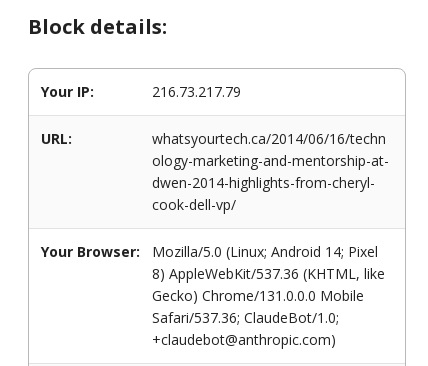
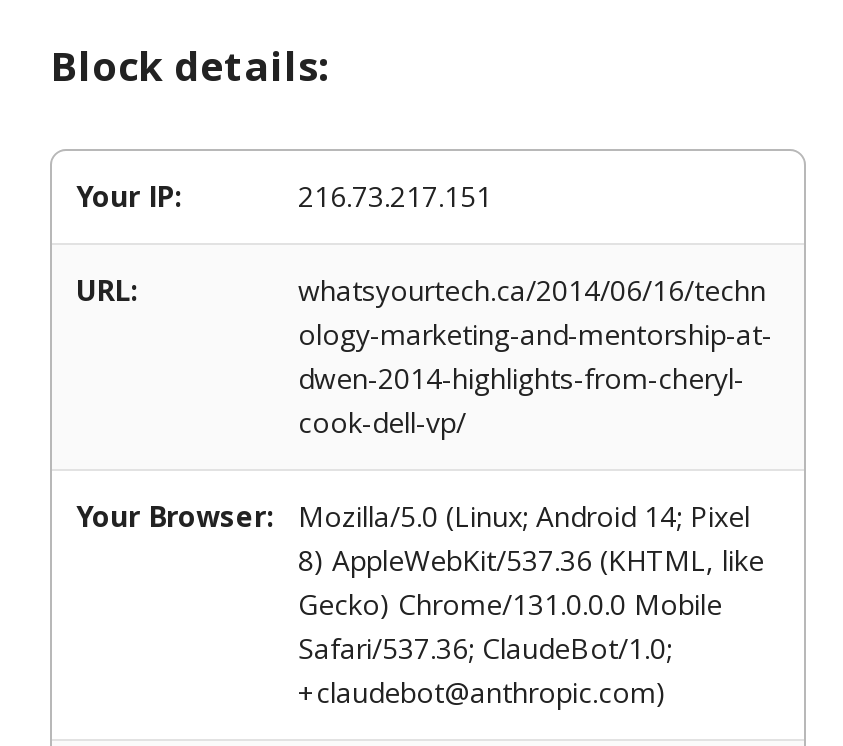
- 216.73.217.79
+ 216.73.217.151
